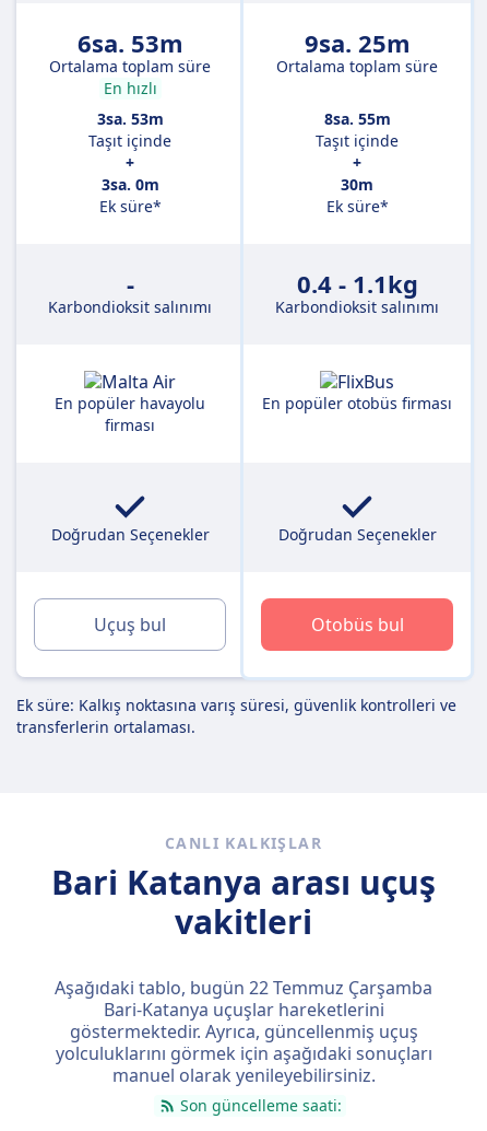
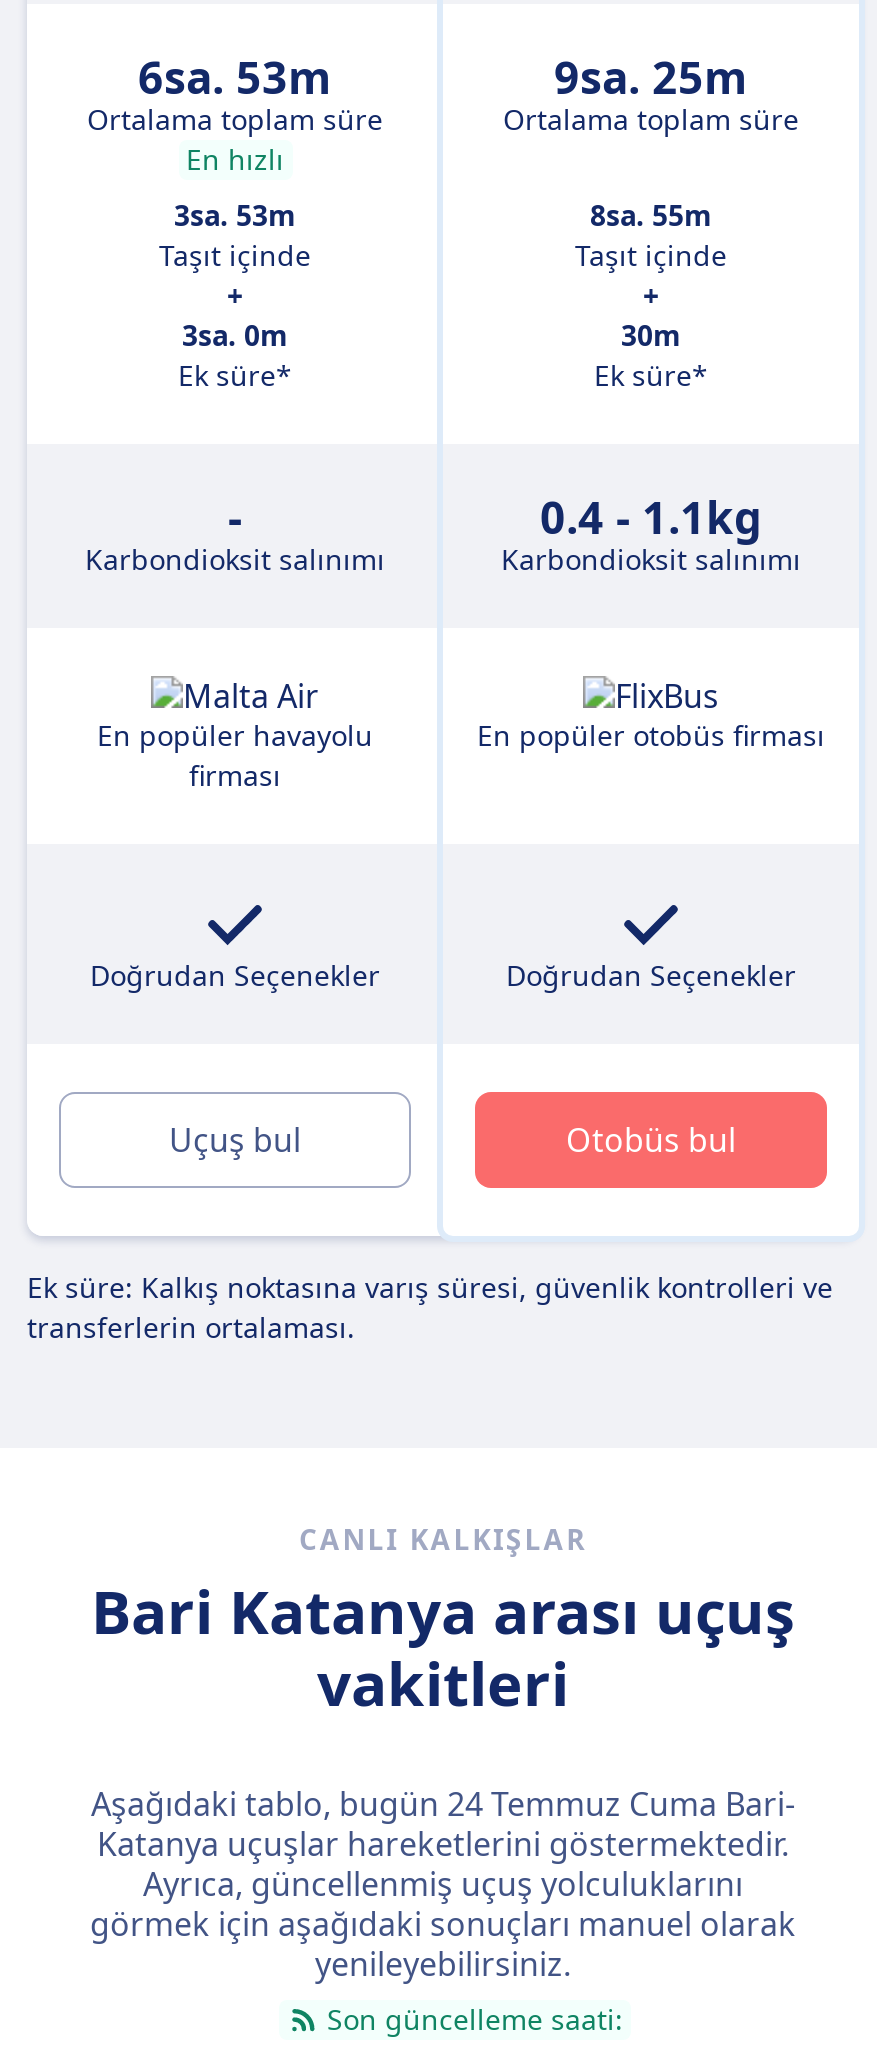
- Aşağıdaki tablo, bugün 22 Temmuz Çarşamba
- Bari-Katanya uçuşlar hareketlerini
- göstermektedir. Ayrıca, güncellenmiş uçuş
- yolculuklarını görmek için aşağıdaki sonuçları
- manuel olarak yenileyebilirsiniz.
+ Aşağıdaki tablo, bugün 24 Temmuz Cuma Bari-
+ Katanya uçuşlar hareketlerini göstermektedir.
+ Ayrıca, güncellenmiş uçuş yolculuklarını
+ görmek için aşağıdaki sonuçları manuel olarak
+ yenileyebilirsiniz.
